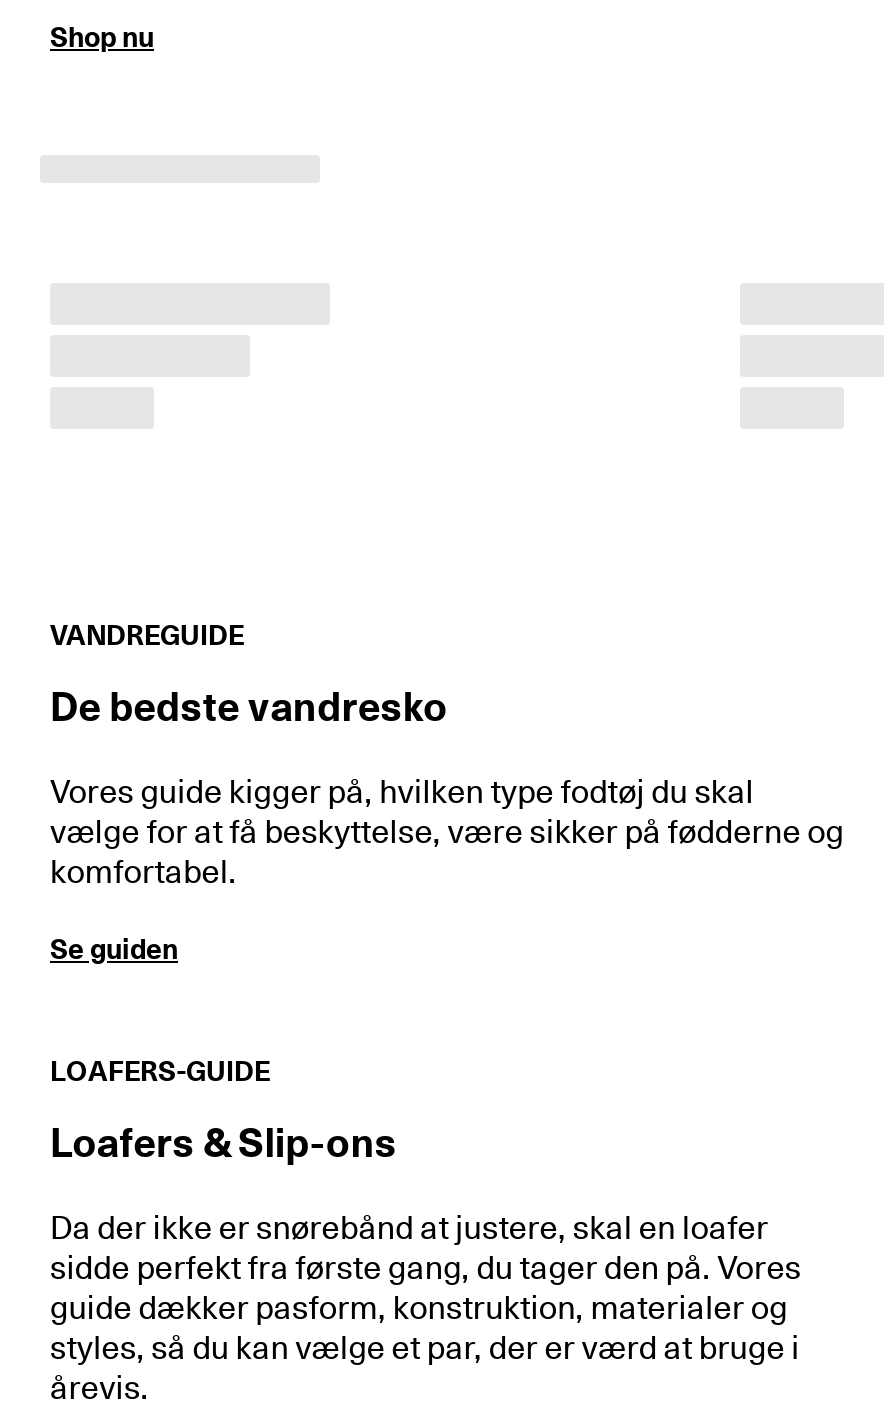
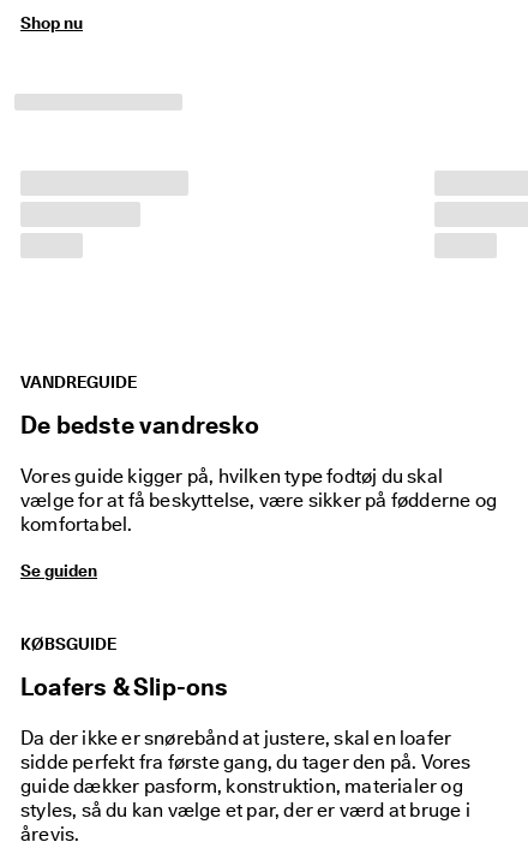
- LOAFERS-GUIDE
+ KØBSGUIDE
